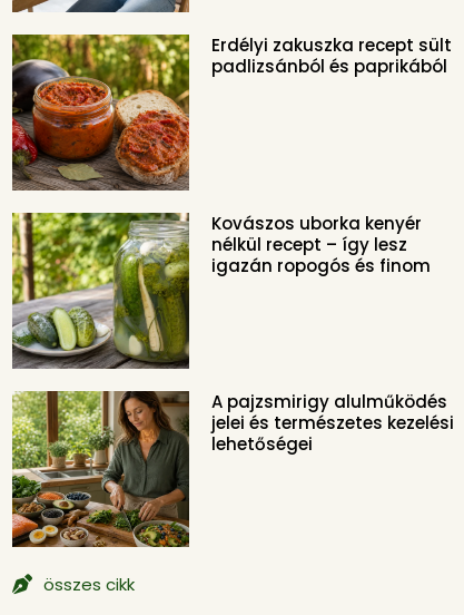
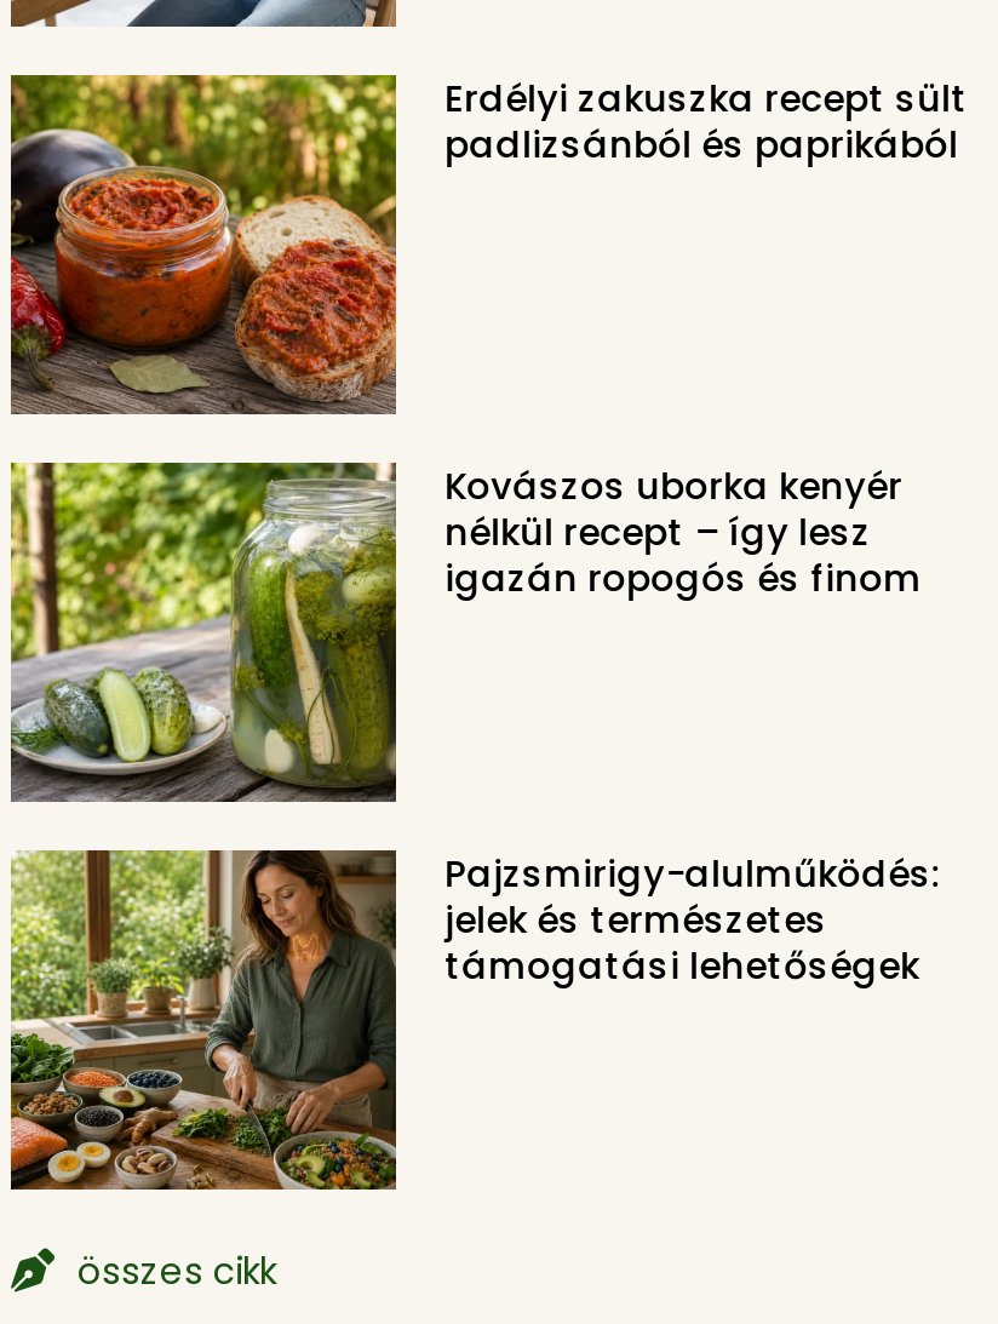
- A pajzsmirigy alulműködés
- jelei és természetes kezelési
- lehetőségei
+ Pajzsmirigy-alulműködés:
+ jelek és természetes
+ támogatási lehetőségek
